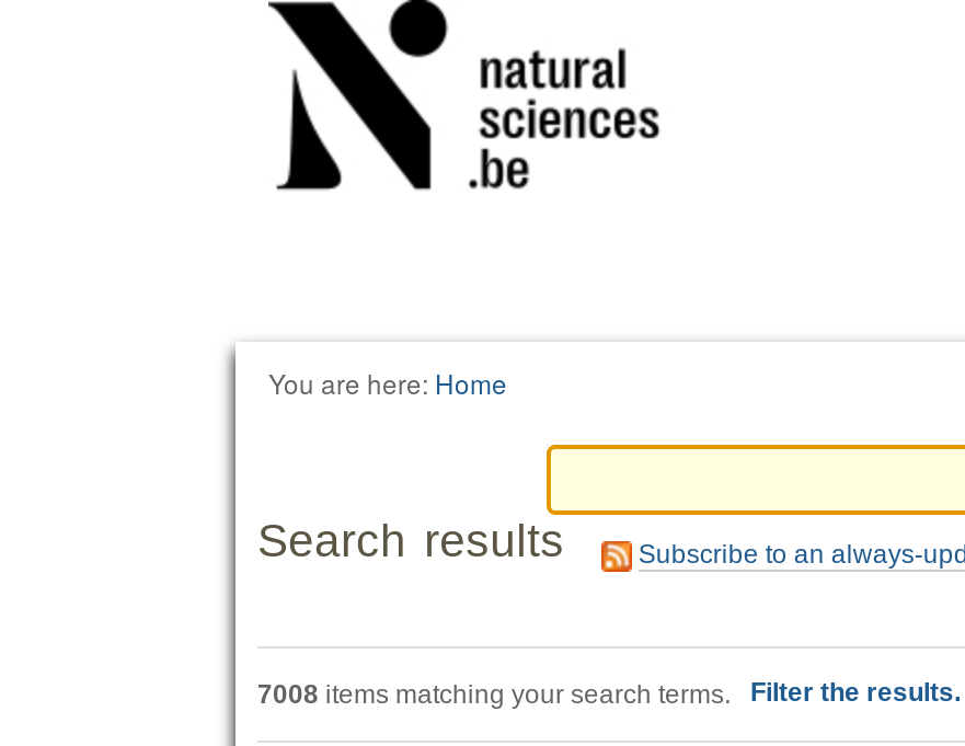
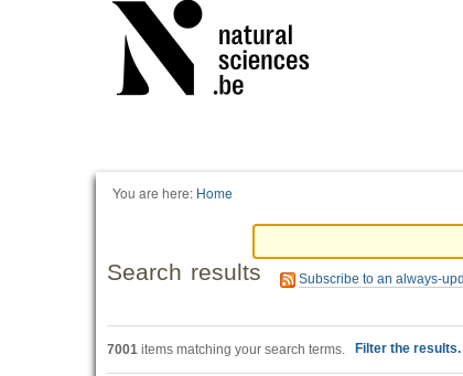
- 7008 items matching your search terms.
+ 7001 items matching your search terms.
